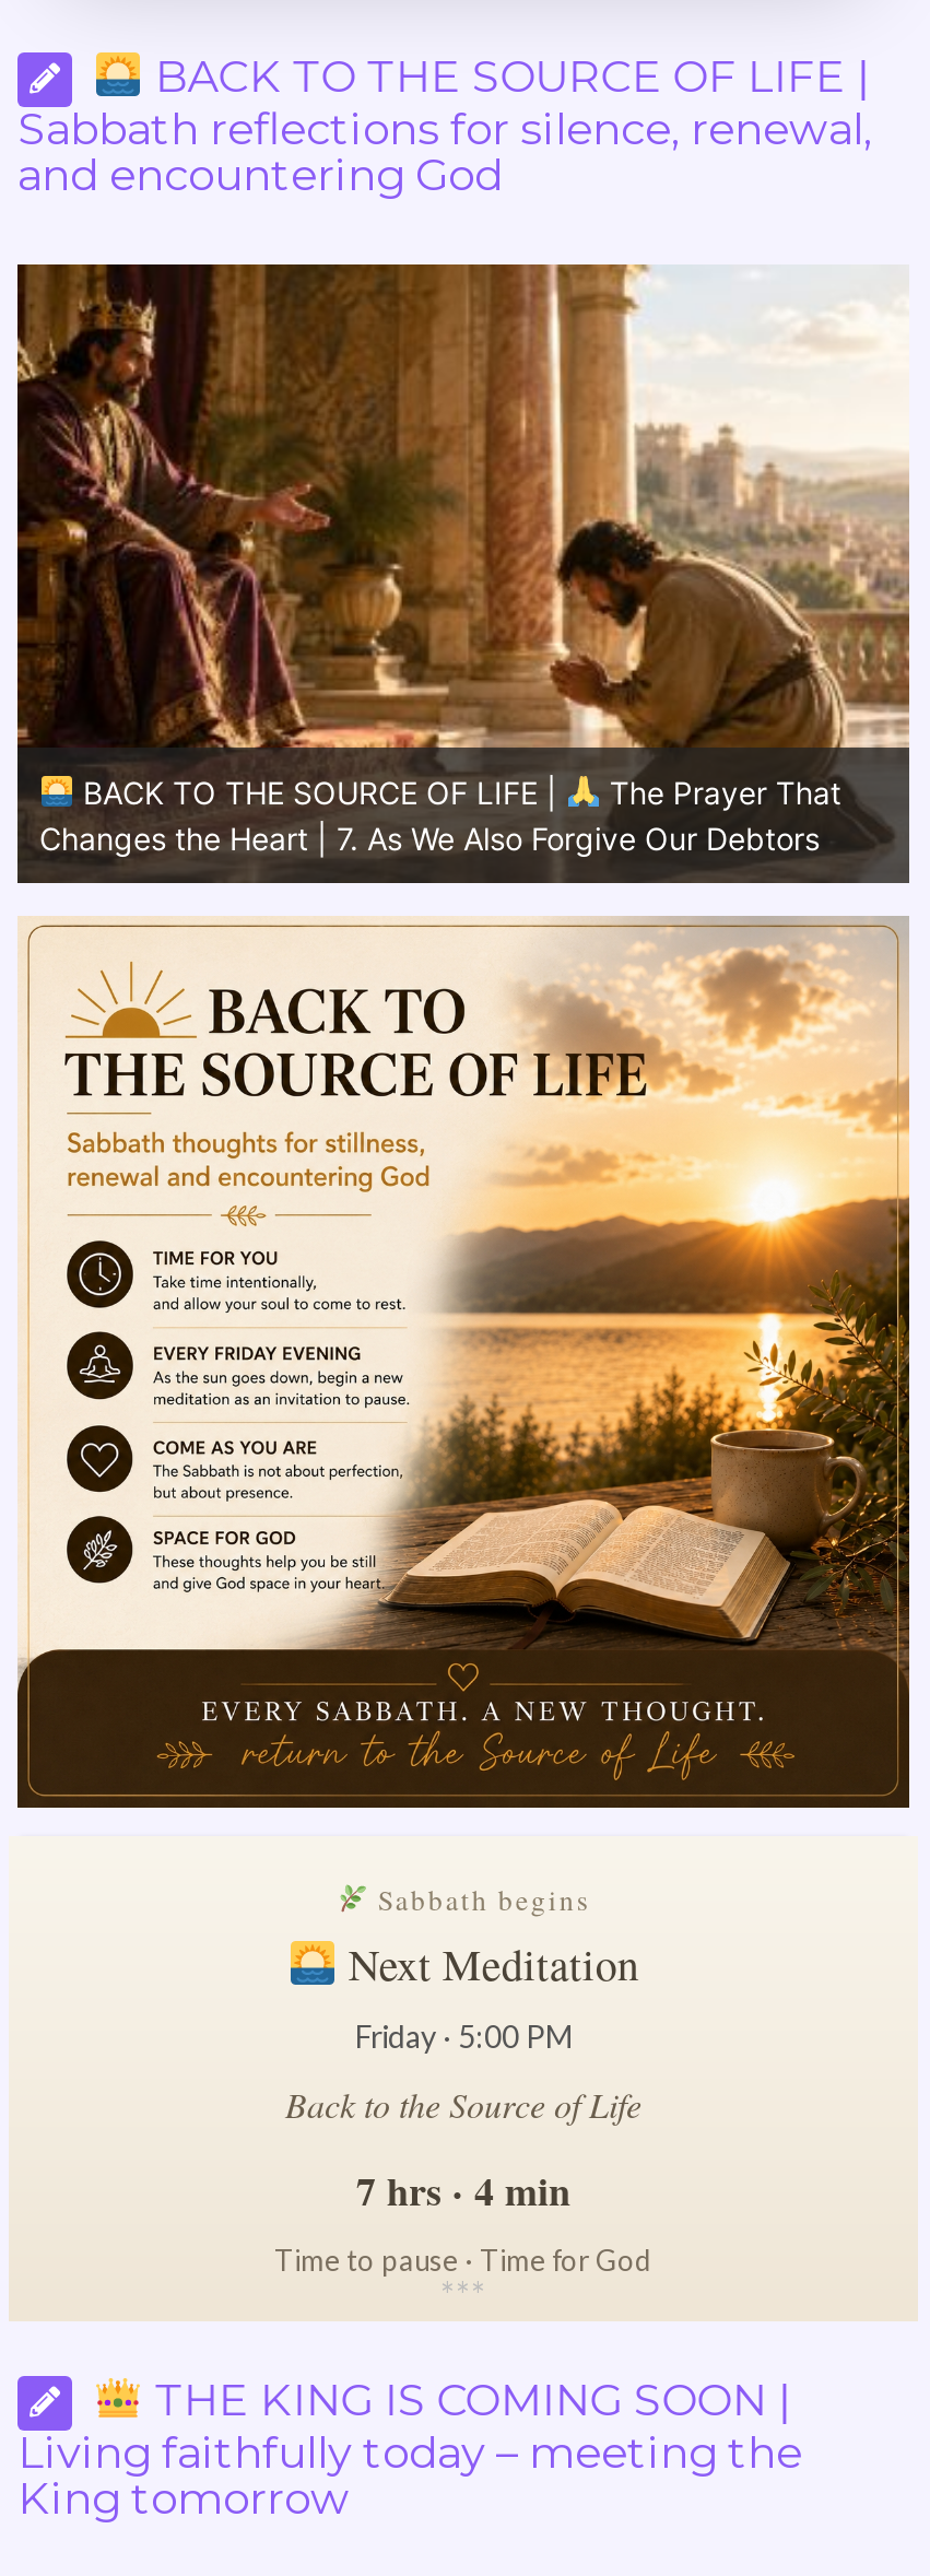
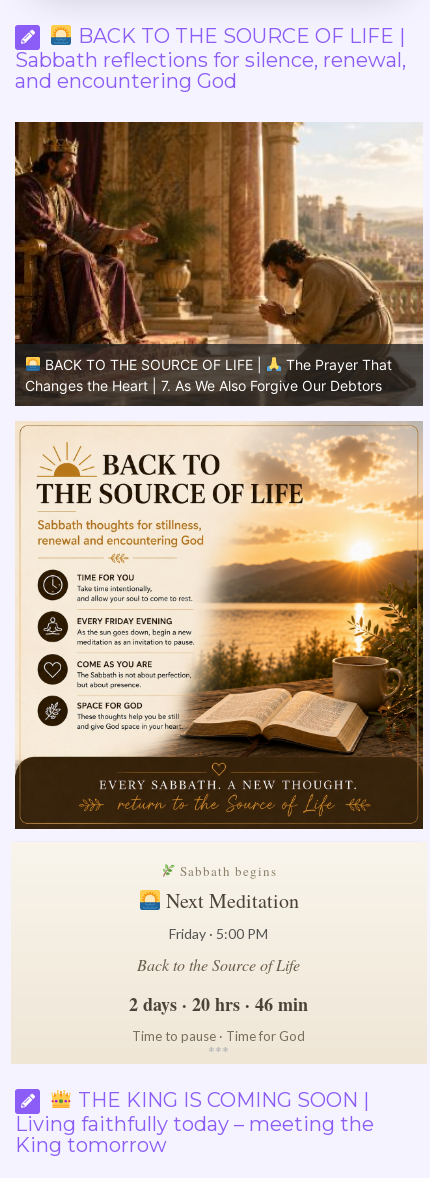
- 7 hrs · 4 min
+ 2 days · 20 hrs · 46 min
